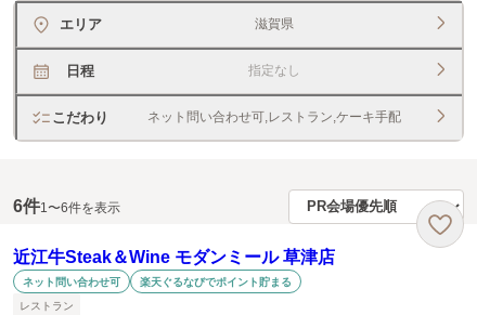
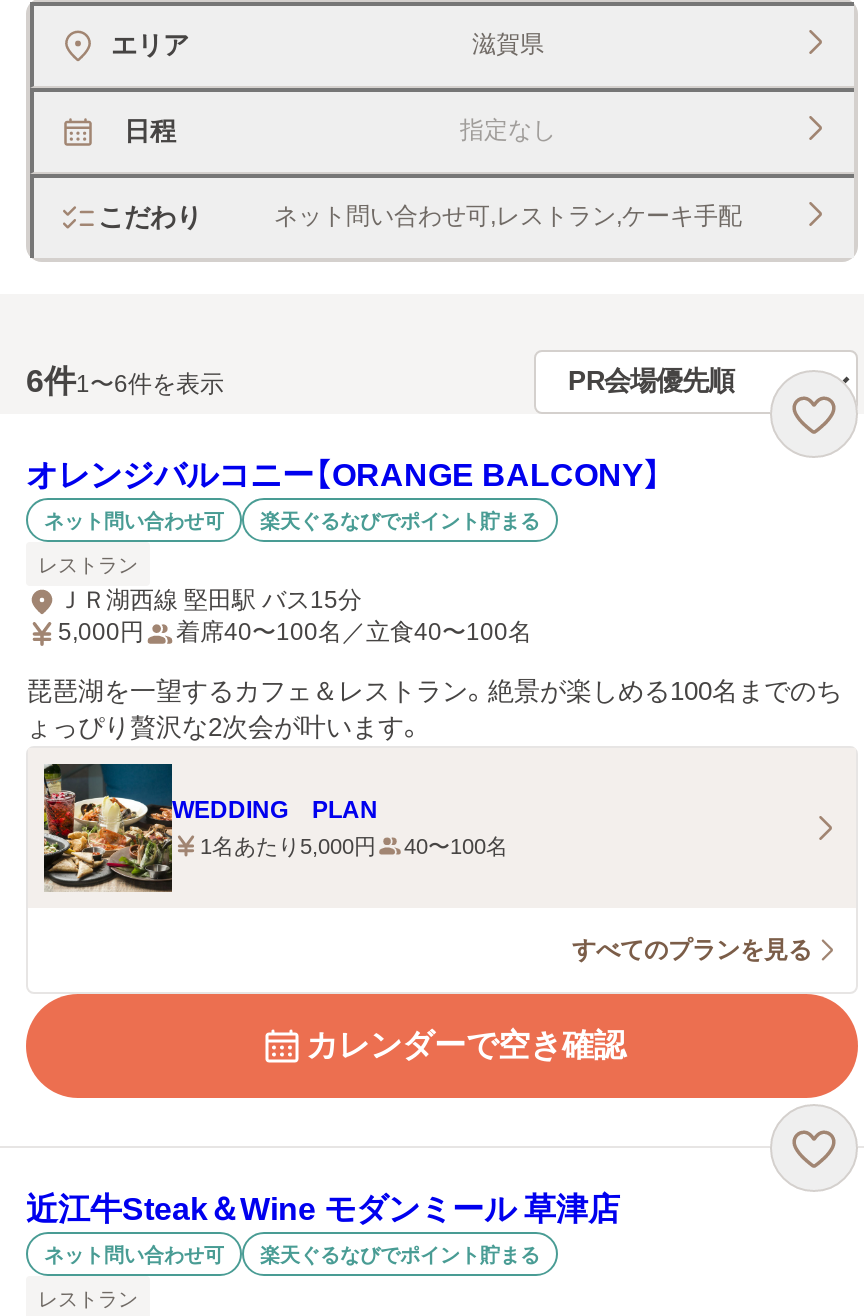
+ [image]
+ オレンジバルコニー【ORANGE BALCONY】
+ ネット問い合わせ可
+ 楽天ぐるなびでポイント貯まる
+ レストラン
+ ＪＲ湖西線 堅田駅 バス15分
+ 5,000円
+ 着席40〜100名／立食40〜100名
+ 琵琶湖を一望するカフェ＆レストラン。絶景が楽しめる100名までのち
+ ょっぴり贅沢な2次会が叶います。
+ WEDDING PLAN
+ 1名あたり5,000円
+ 40〜100名

+ すべてのプランを見る
+ カレンダーで空き確認
